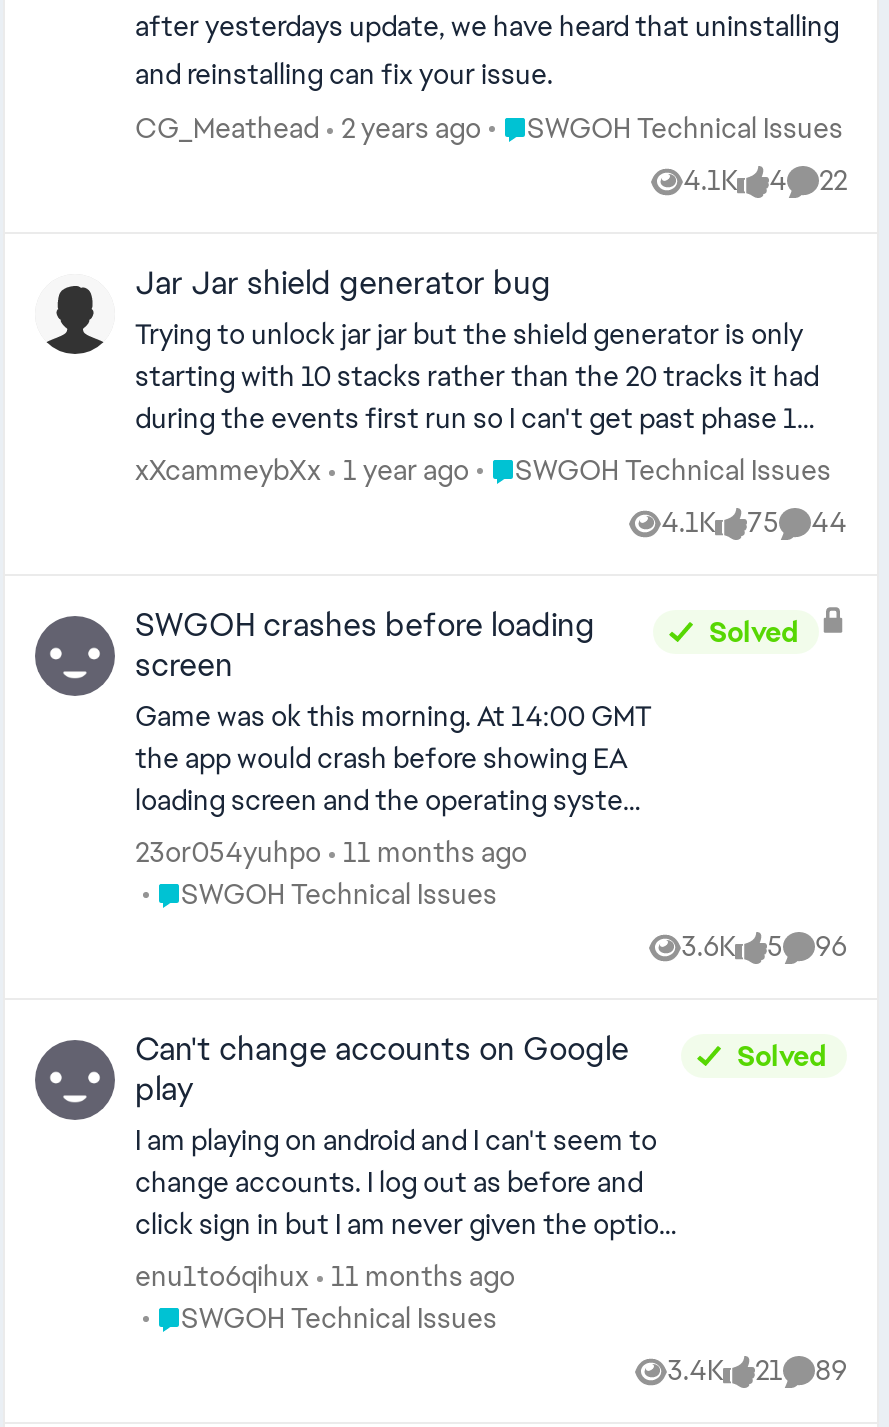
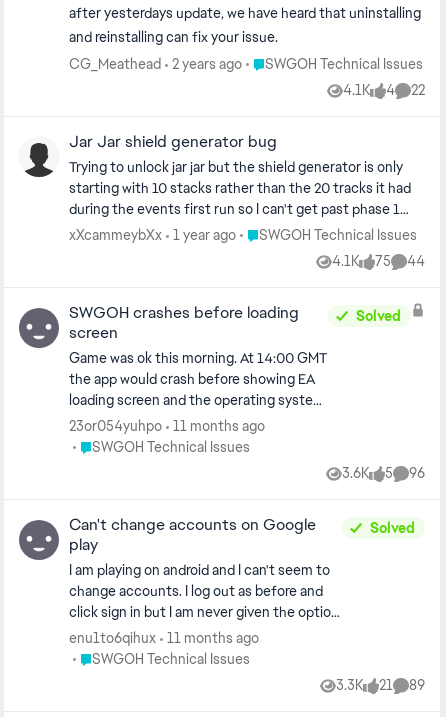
- 3.4K
+ 3.3K
